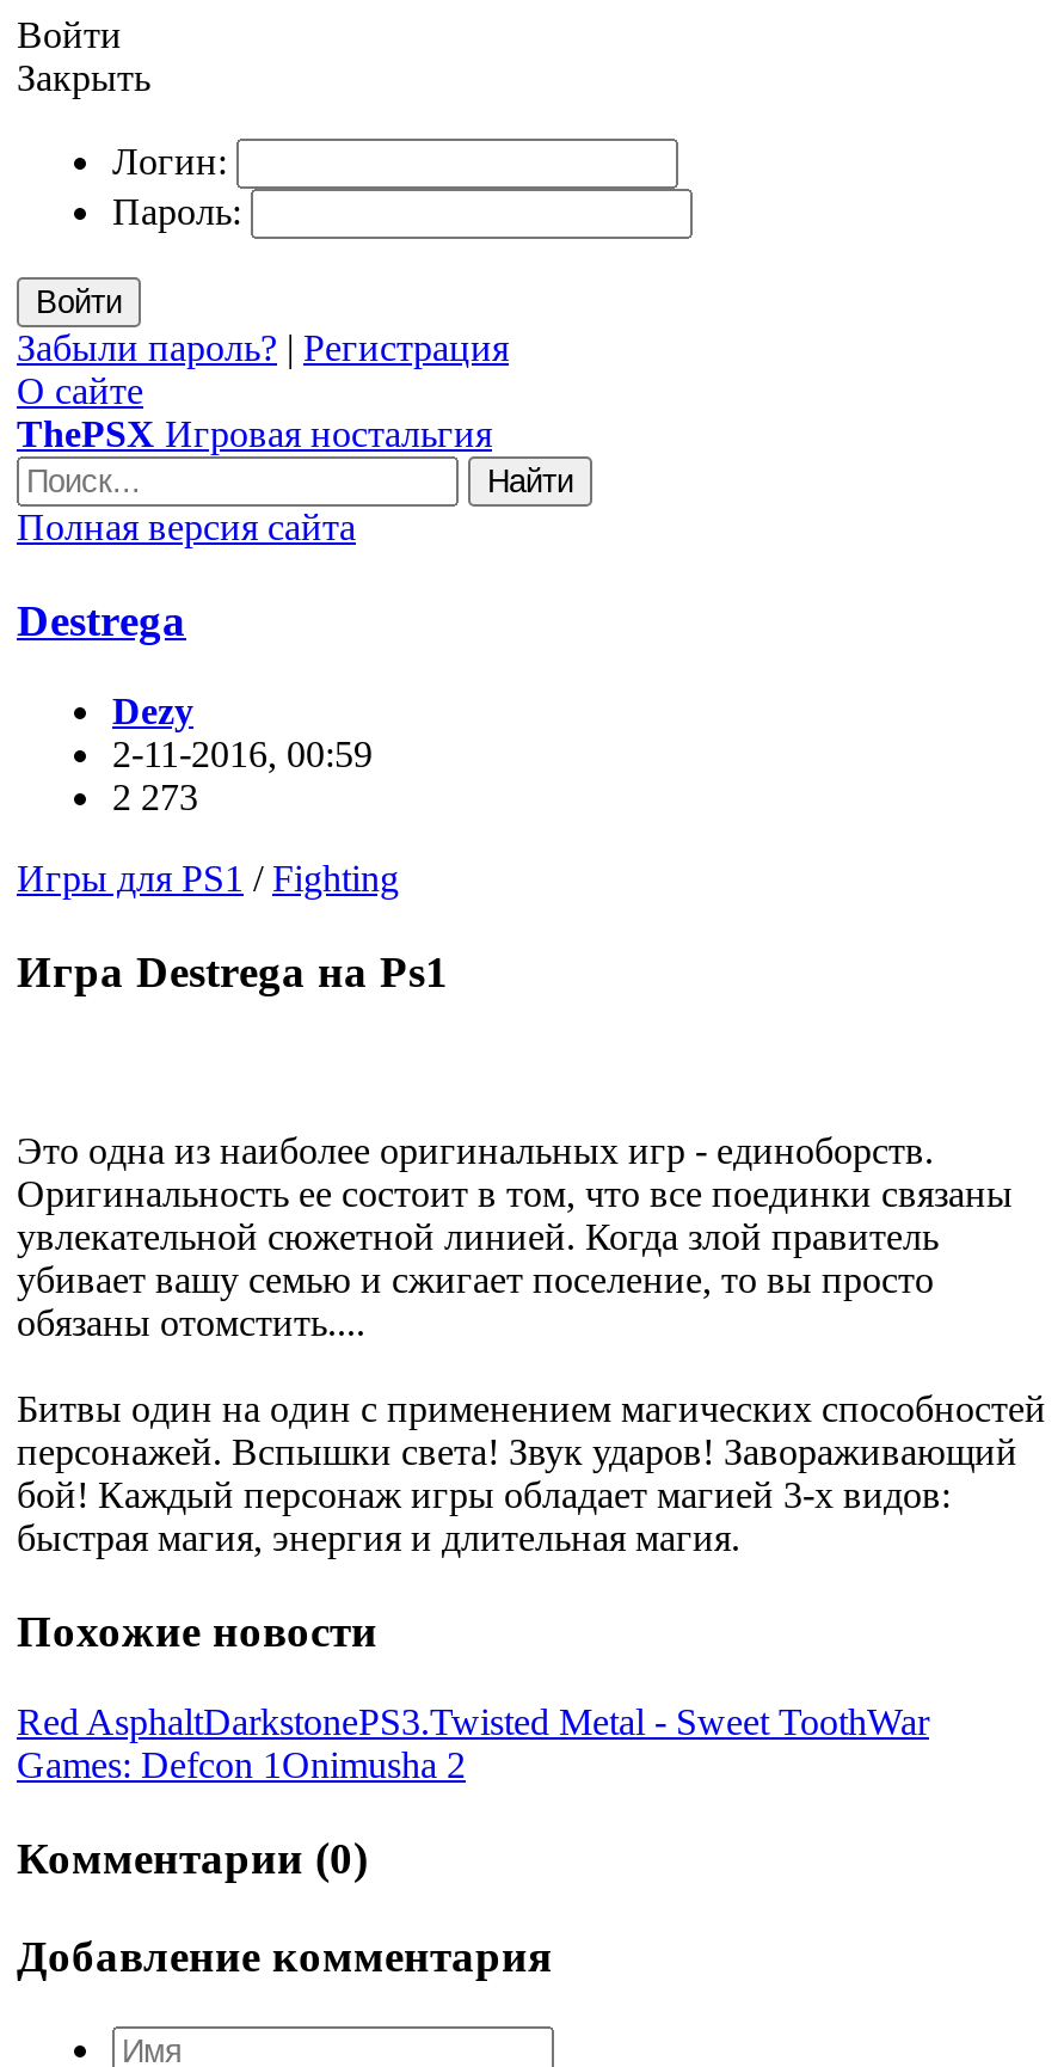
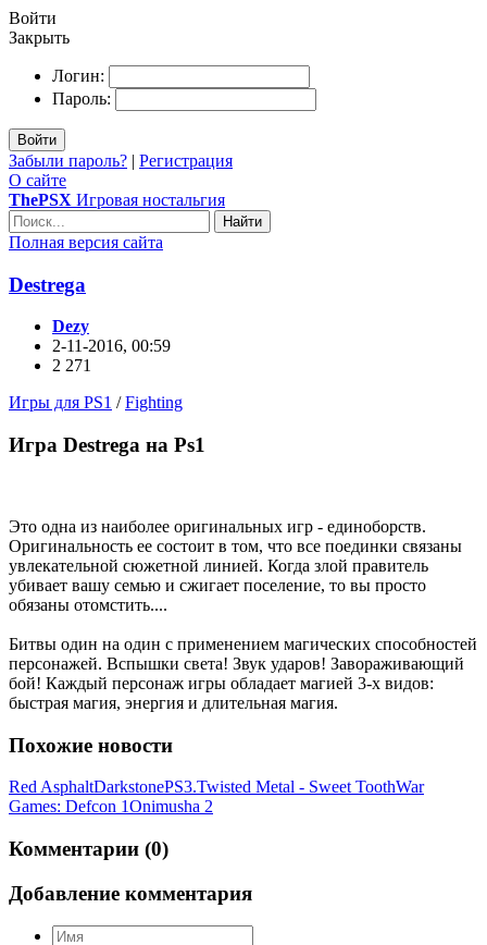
- 2 273
+ 2 271
